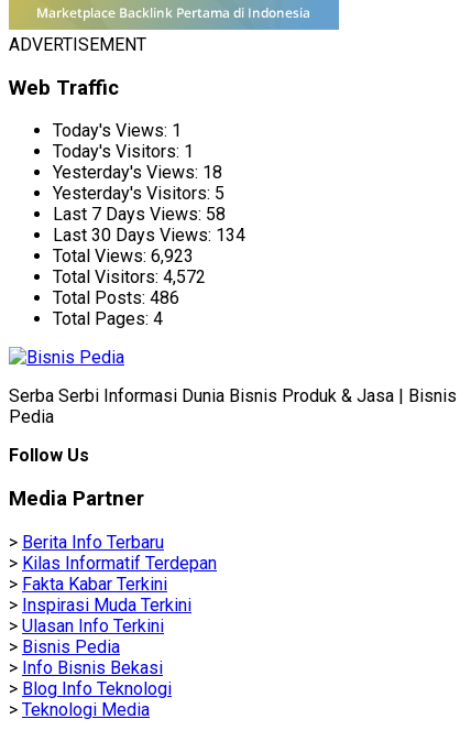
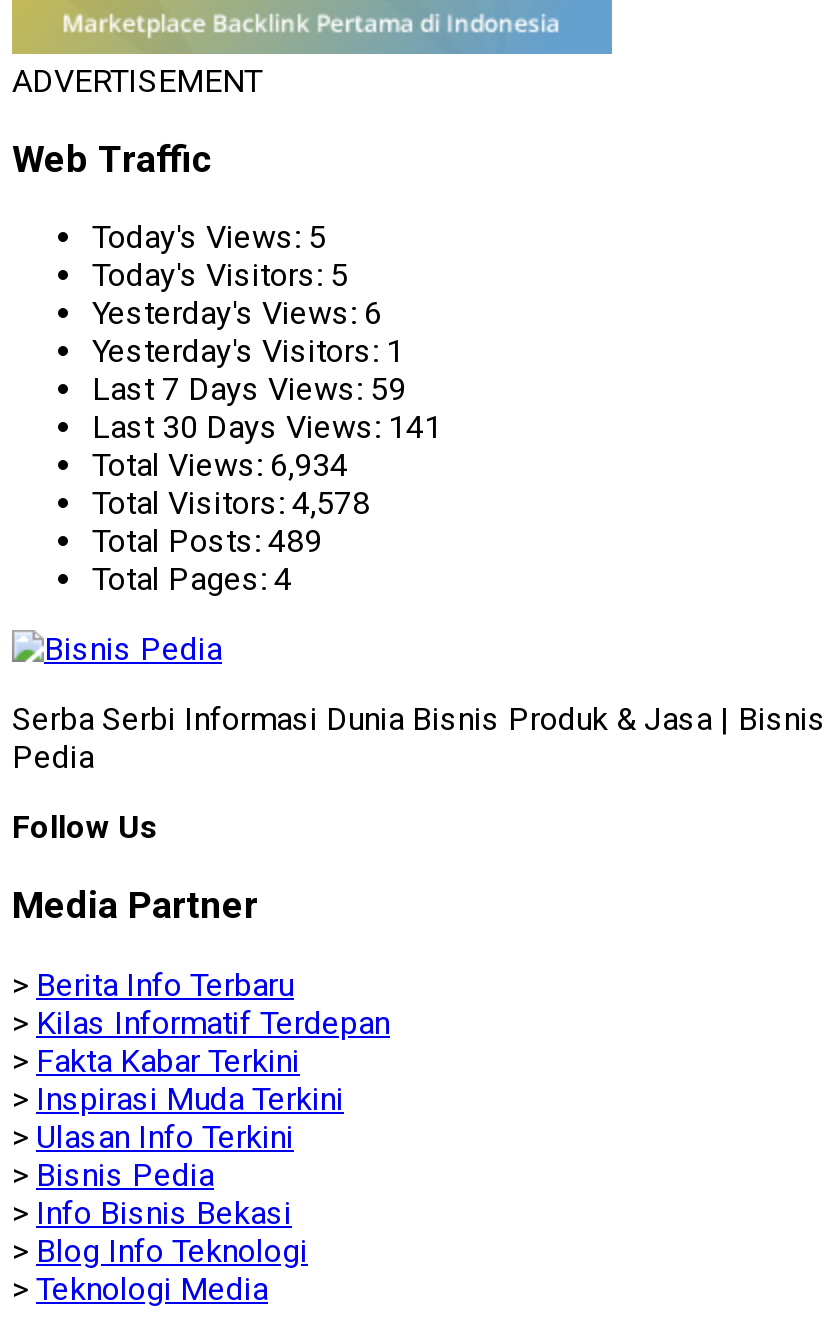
- Today's Views: 1
+ Today's Views: 5

- Today's Visitors: 1
+ Today's Visitors: 5

- Yesterday's Views: 18
+ Yesterday's Views: 6

- Yesterday's Visitors: 5
+ Yesterday's Visitors: 1

- Last 7 Days Views: 58
+ Last 7 Days Views: 59

- Last 30 Days Views: 134
+ Last 30 Days Views: 141

- Total Views: 6,923
+ Total Views: 6,934

- Total Visitors: 4,572
+ Total Visitors: 4,578

- Total Posts: 486
+ Total Posts: 489
